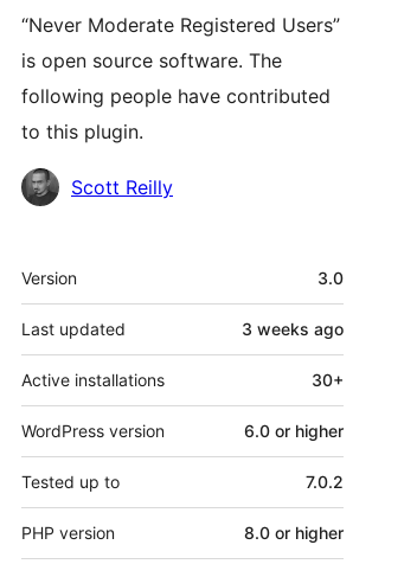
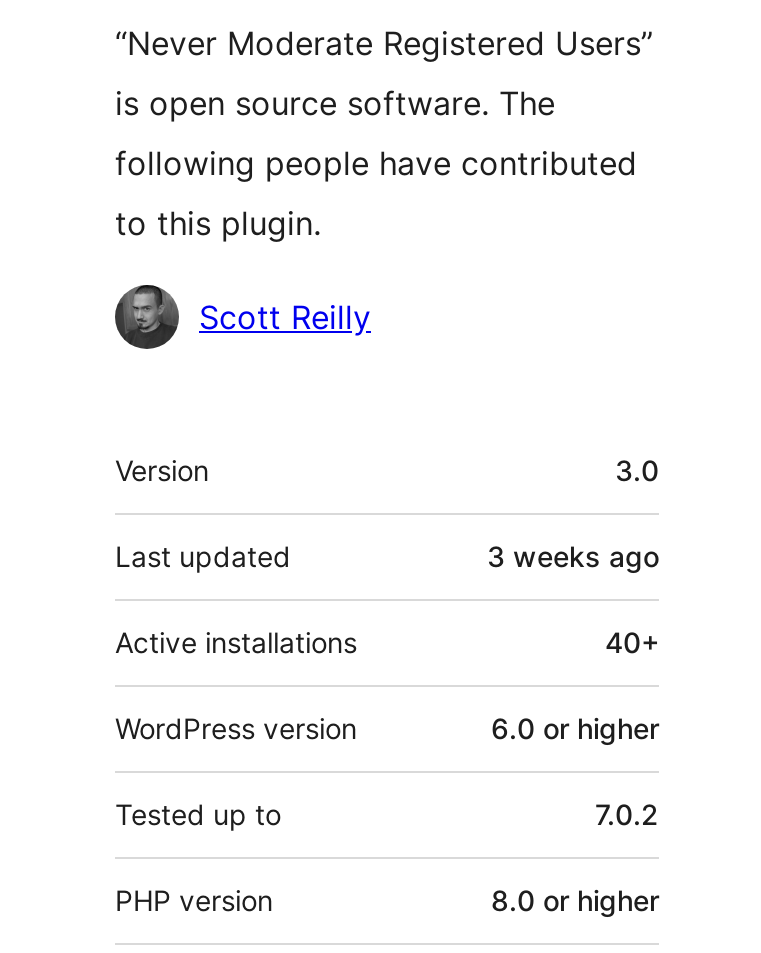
- 30+
+ 40+
